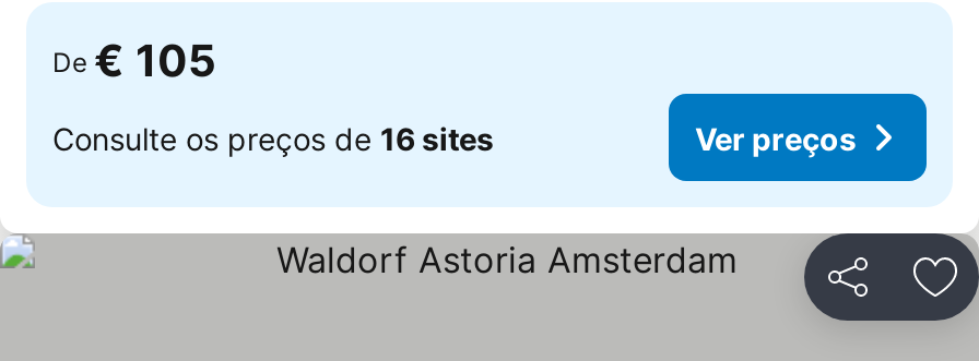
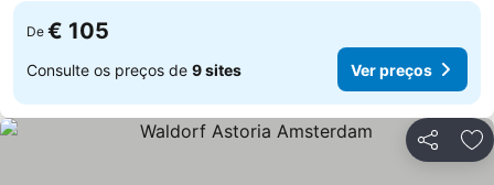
- Consulte os preços de 16 sites
+ Consulte os preços de 9 sites
